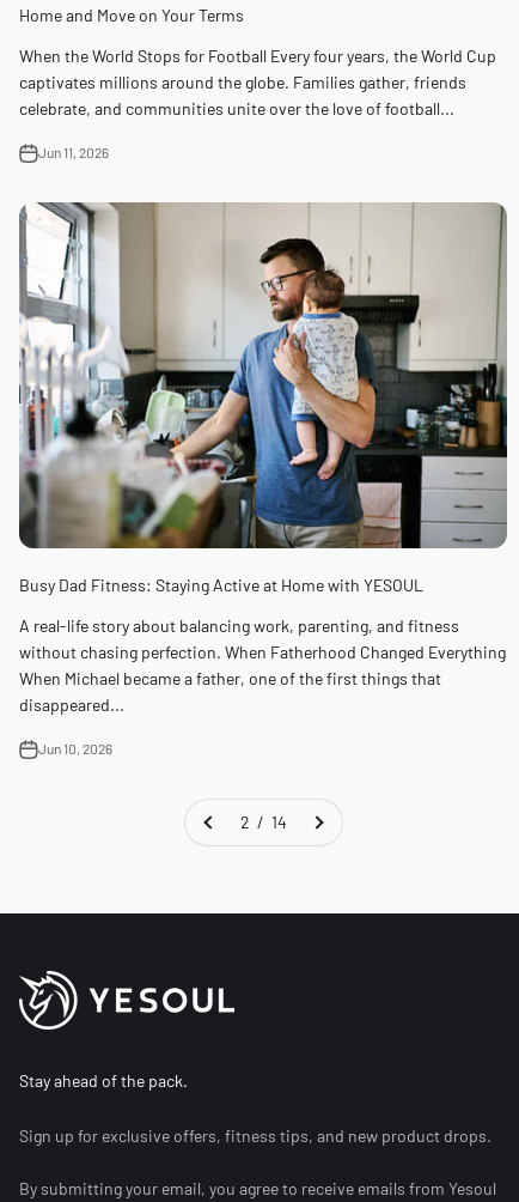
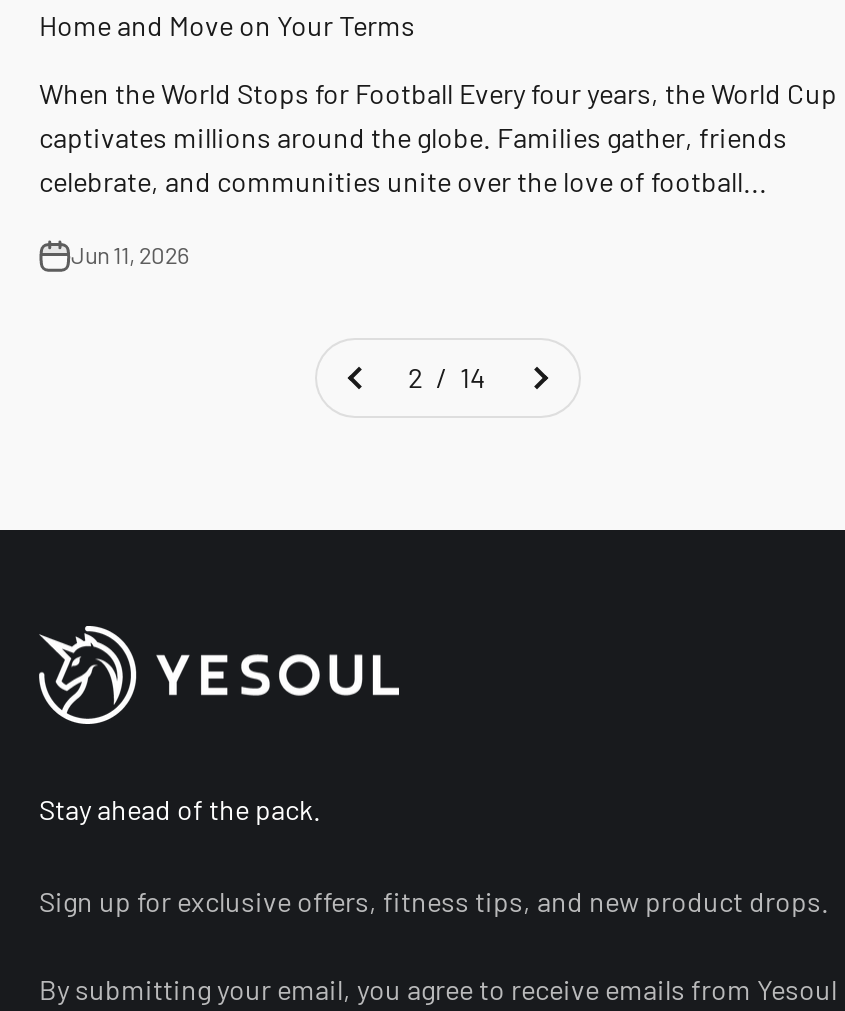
- [image]
- Busy Dad Fitness: Staying Active at Home with YESOUL
- A real-life story about balancing work, parenting, and fitness
- without chasing perfection. When Fatherhood Changed Everything
- When Michael became a father, one of the first things that
- disappeared...
- Jun 10, 2026
